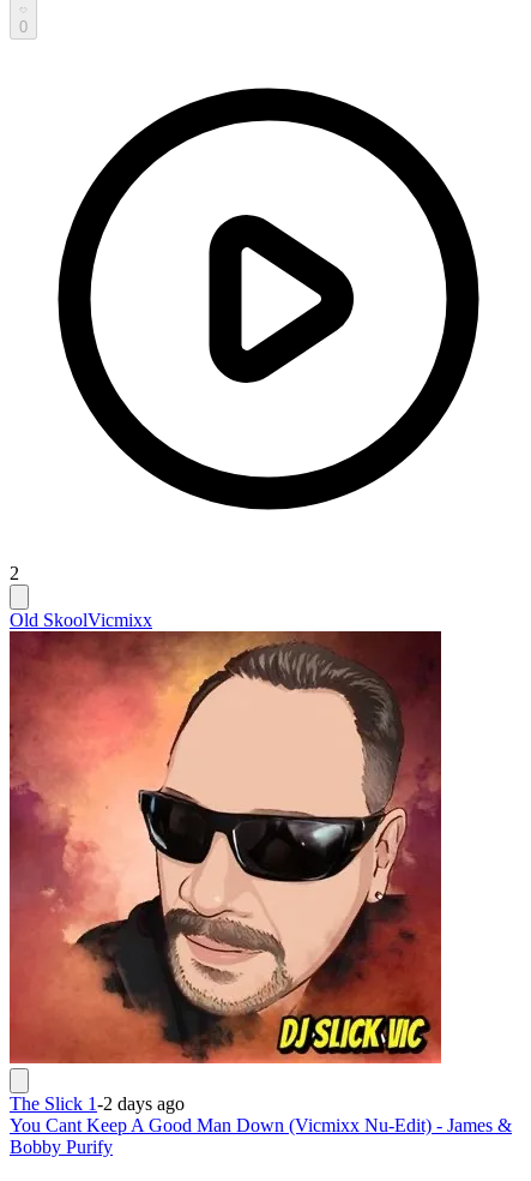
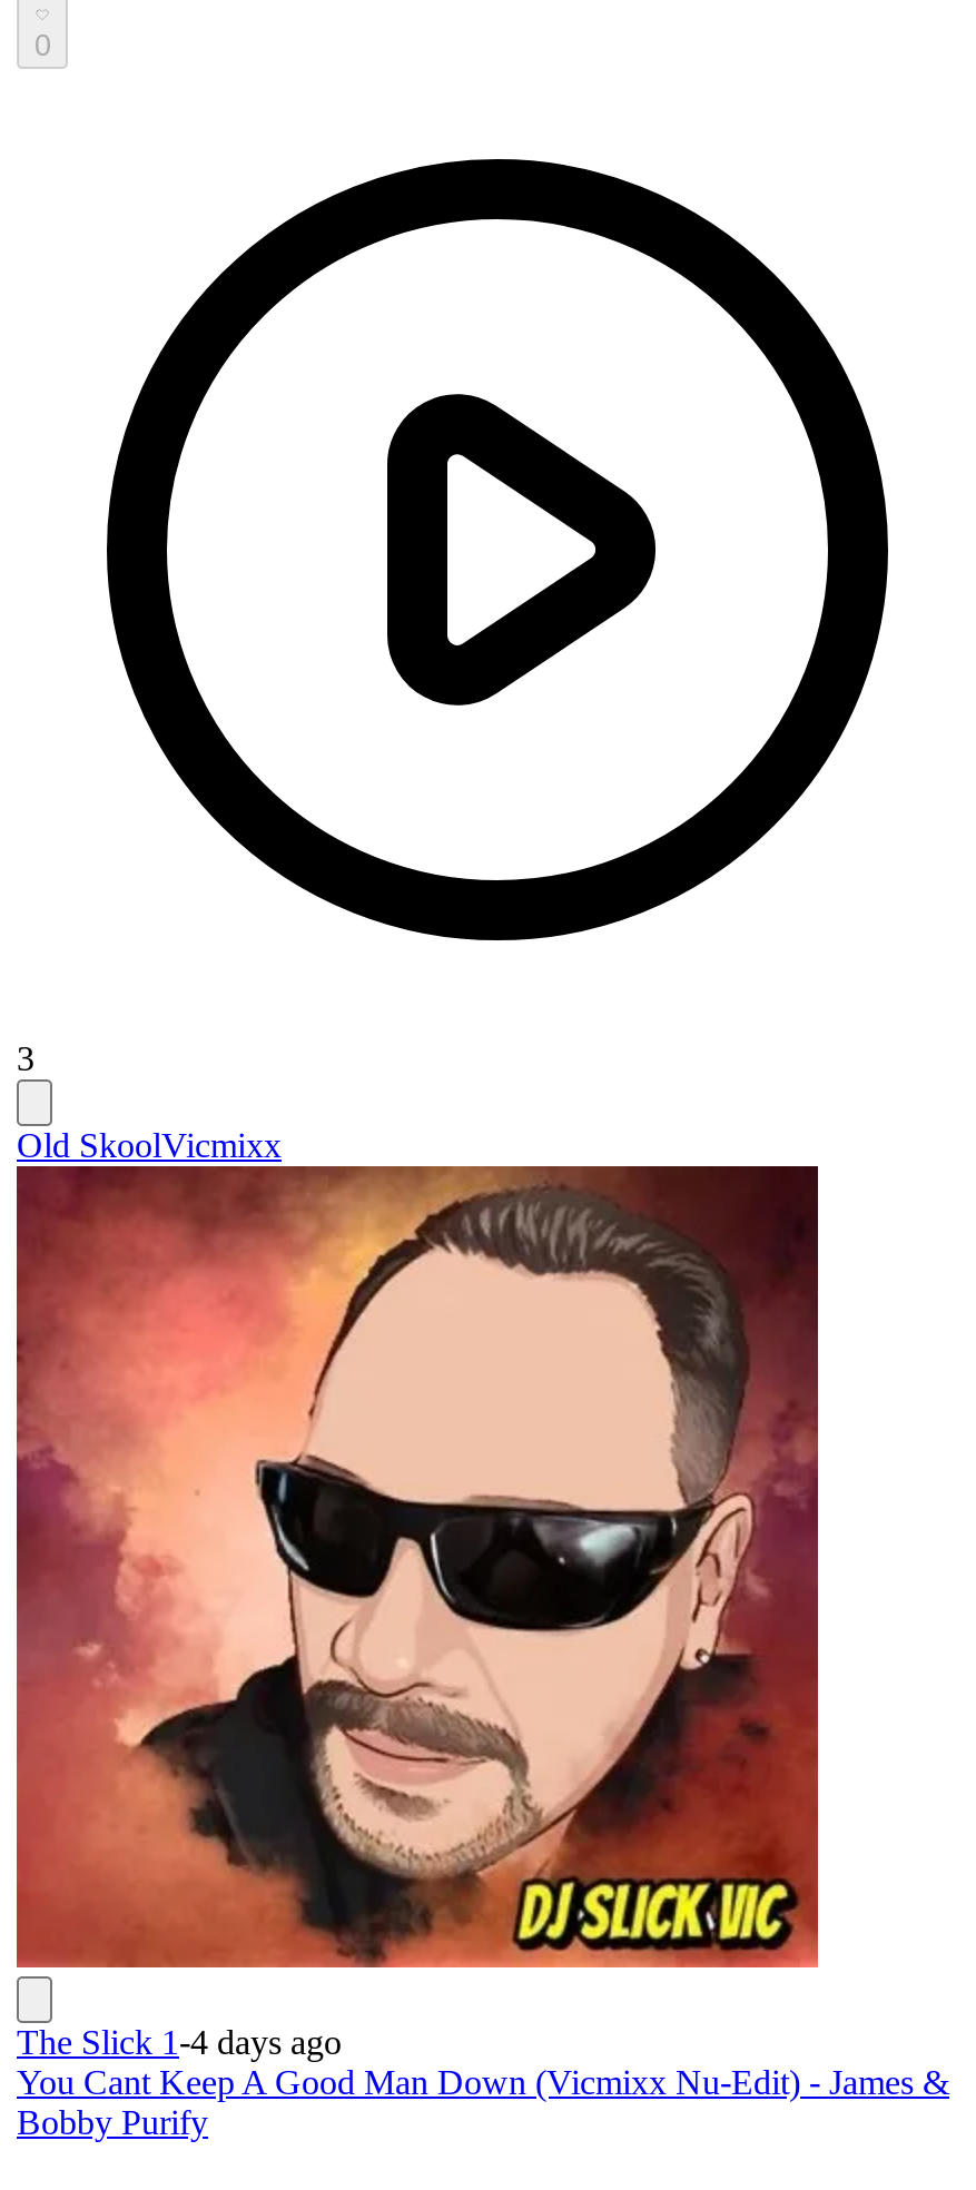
- 2
+ 3

- The Slick 1 -2 days ago
+ The Slick 1 -4 days ago
